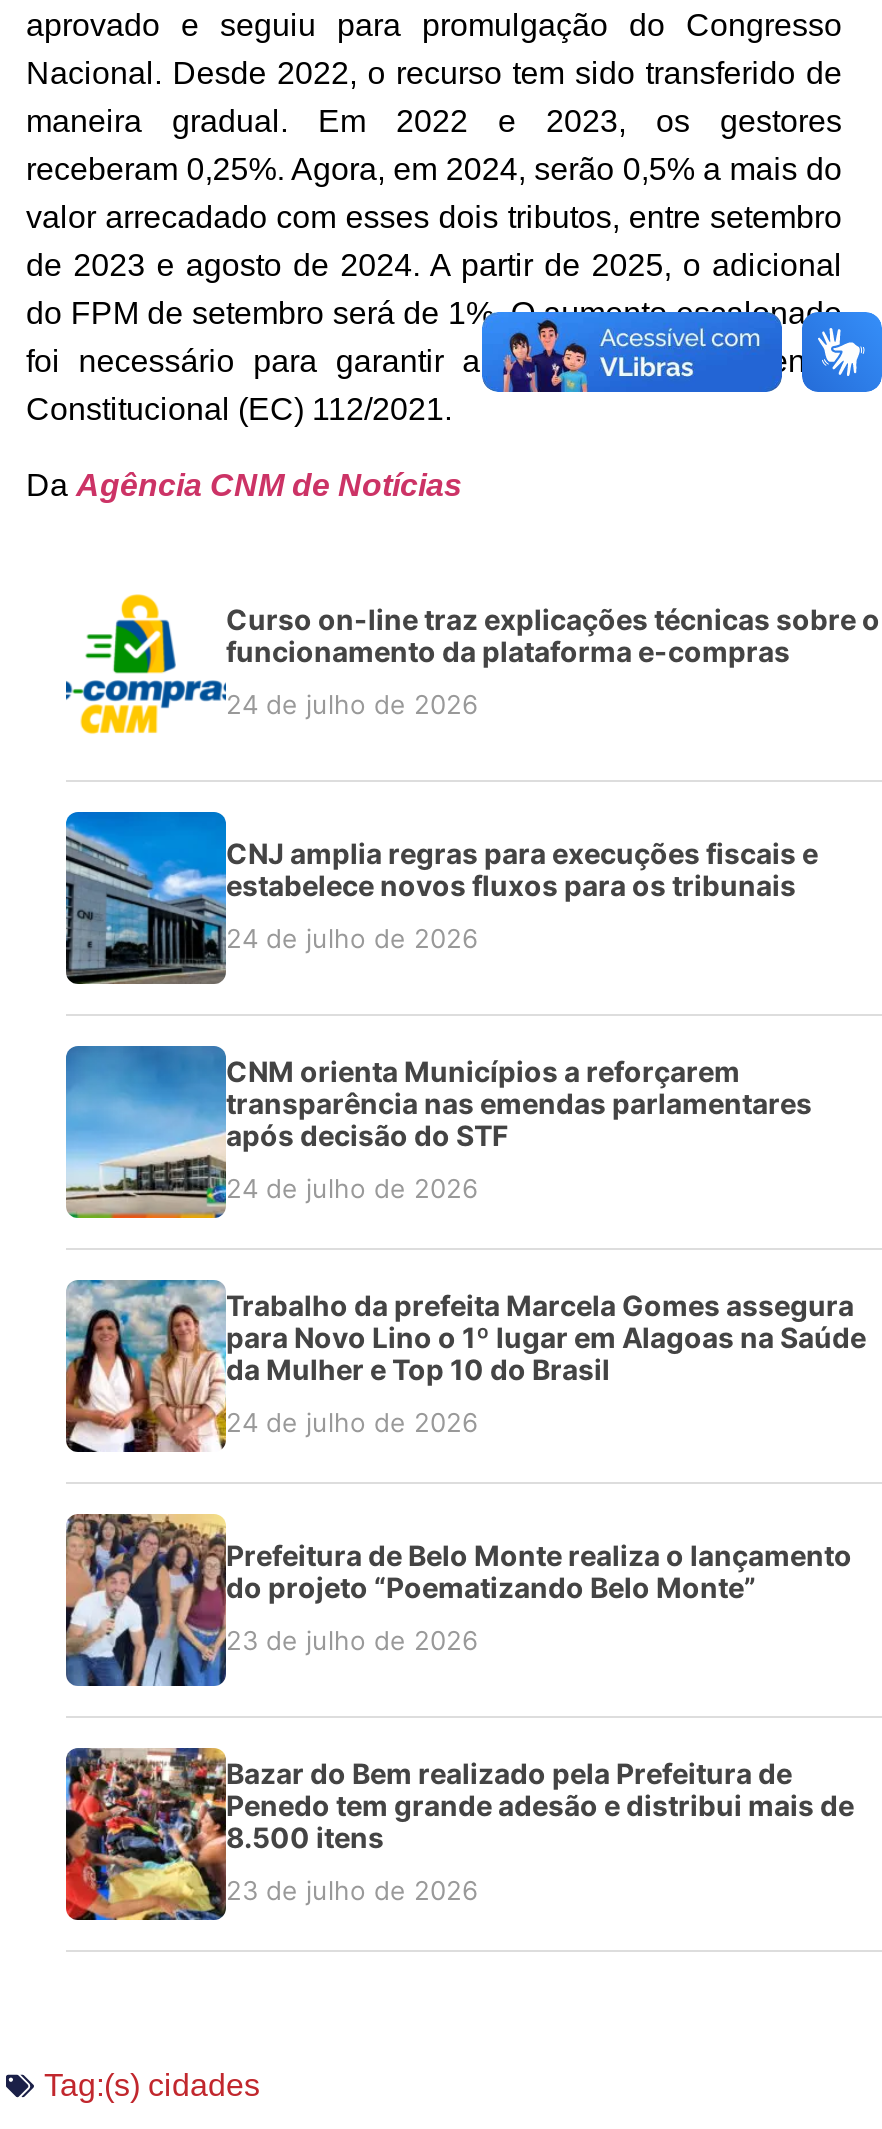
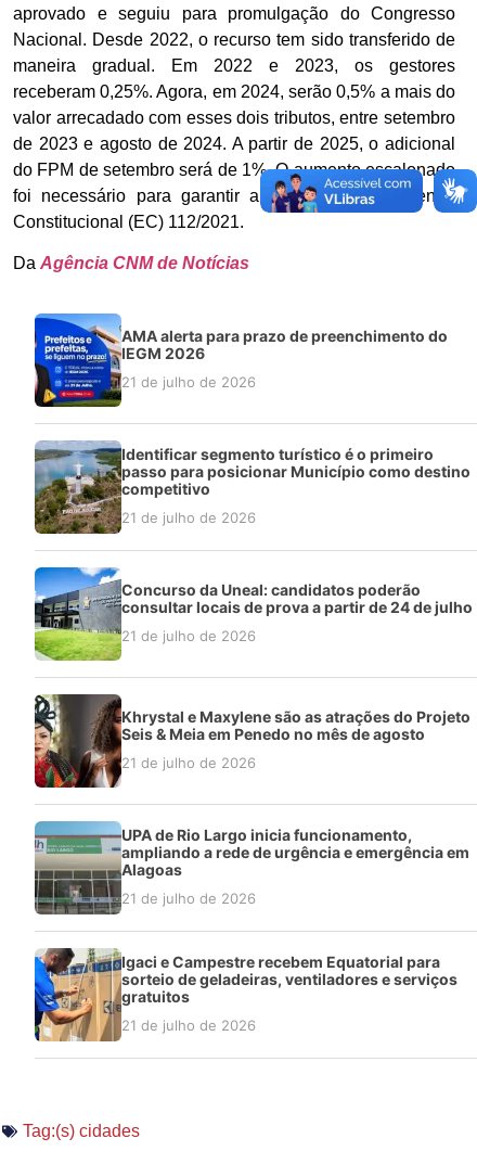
- [image]
- Curso on-line traz explicações técnicas sobre o
- funcionamento da plataforma e-compras
+ [image]
+ AMA alerta para prazo de preenchimento do
+ IEGM 2026

- 24 de julho de 2026
+ 21 de julho de 2026

- [image]
- CNJ amplia regras para execuções fiscais e
- estabelece novos fluxos para os tribunais
+ [image]
+ Identificar segmento turístico é o primeiro
+ passo para posicionar Município como destino
+ competitivo

- 24 de julho de 2026
+ 21 de julho de 2026

- [image]
- CNM orienta Municípios a reforçarem
- transparência nas emendas parlamentares
- após decisão do STF
+ [image]
+ Concurso da Uneal: candidatos poderão
+ consultar locais de prova a partir de 24 de julho

- 24 de julho de 2026
+ 21 de julho de 2026

- [image]
- Trabalho da prefeita Marcela Gomes assegura
- para Novo Lino o 1º lugar em Alagoas na Saúde
- da Mulher e Top 10 do Brasil
+ [image]
+ Khrystal e Maxylene são as atrações do Projeto
+ Seis & Meia em Penedo no mês de agosto

- 24 de julho de 2026
+ 21 de julho de 2026

- [image]
- Prefeitura de Belo Monte realiza o lançamento
- do projeto “Poematizando Belo Monte”
+ [image]
+ UPA de Rio Largo inicia funcionamento,
+ ampliando a rede de urgência e emergência em
+ Alagoas

- 23 de julho de 2026
+ 21 de julho de 2026

- [image]
- Bazar do Bem realizado pela Prefeitura de
- Penedo tem grande adesão e distribui mais de
- 8.500 itens
+ [image]
+ Igaci e Campestre recebem Equatorial para
+ sorteio de geladeiras, ventiladores e serviços
+ gratuitos

- 23 de julho de 2026
+ 21 de julho de 2026
